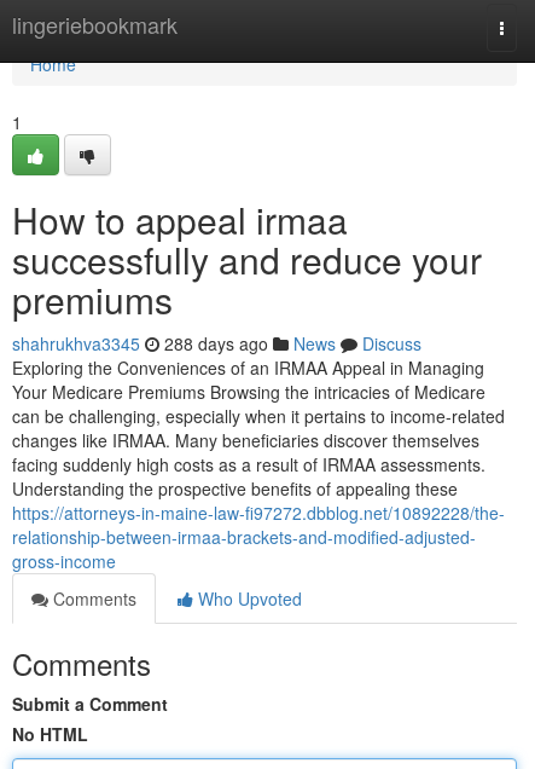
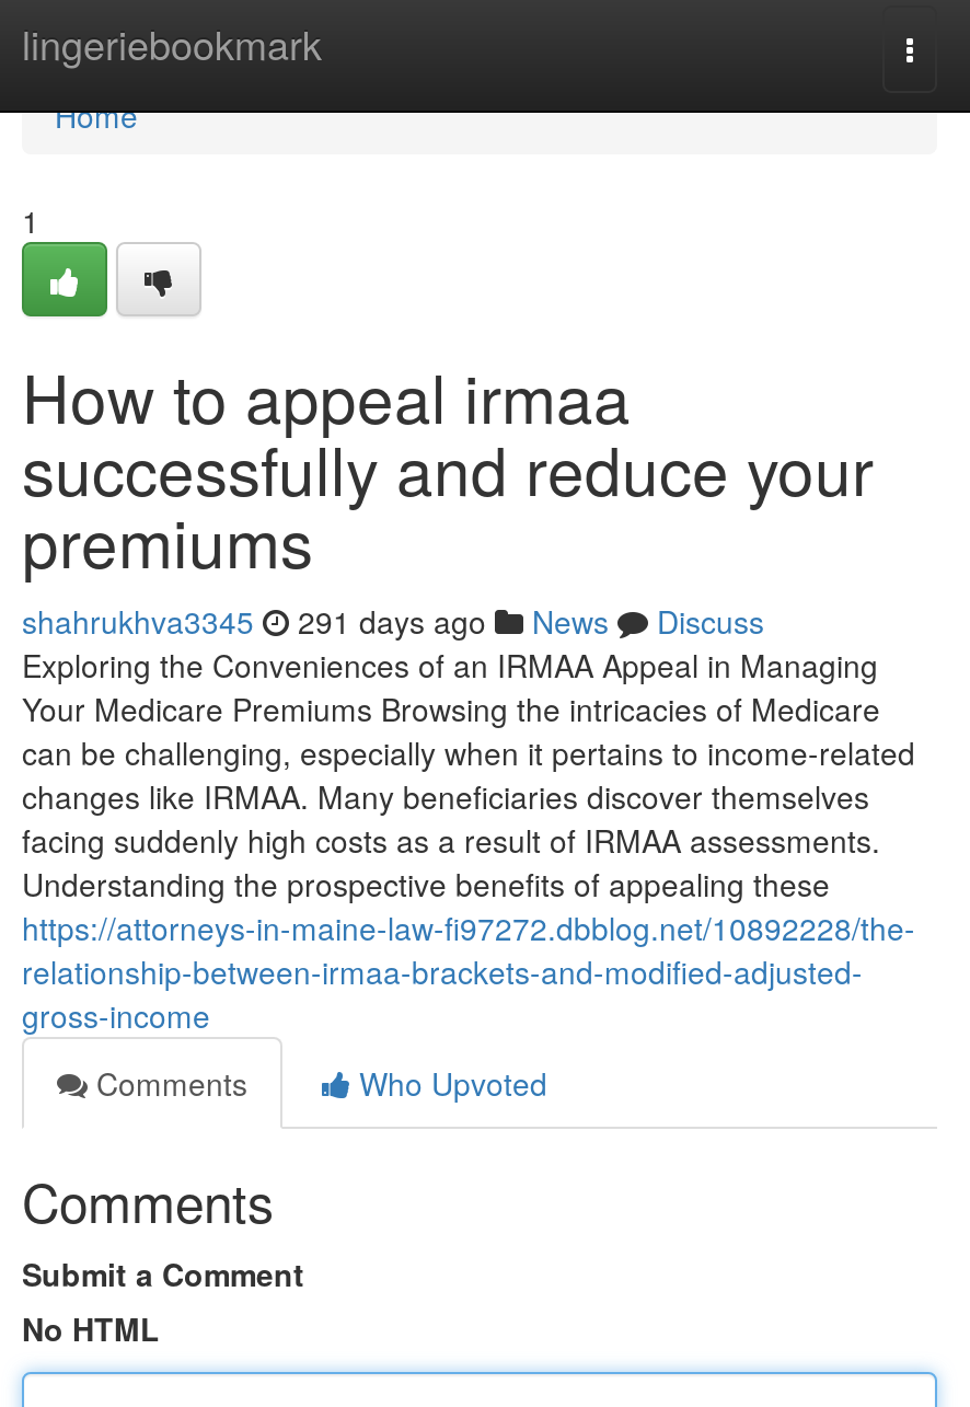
- shahrukhva3345 288 days ago News Discuss
+ shahrukhva3345 291 days ago News Discuss
